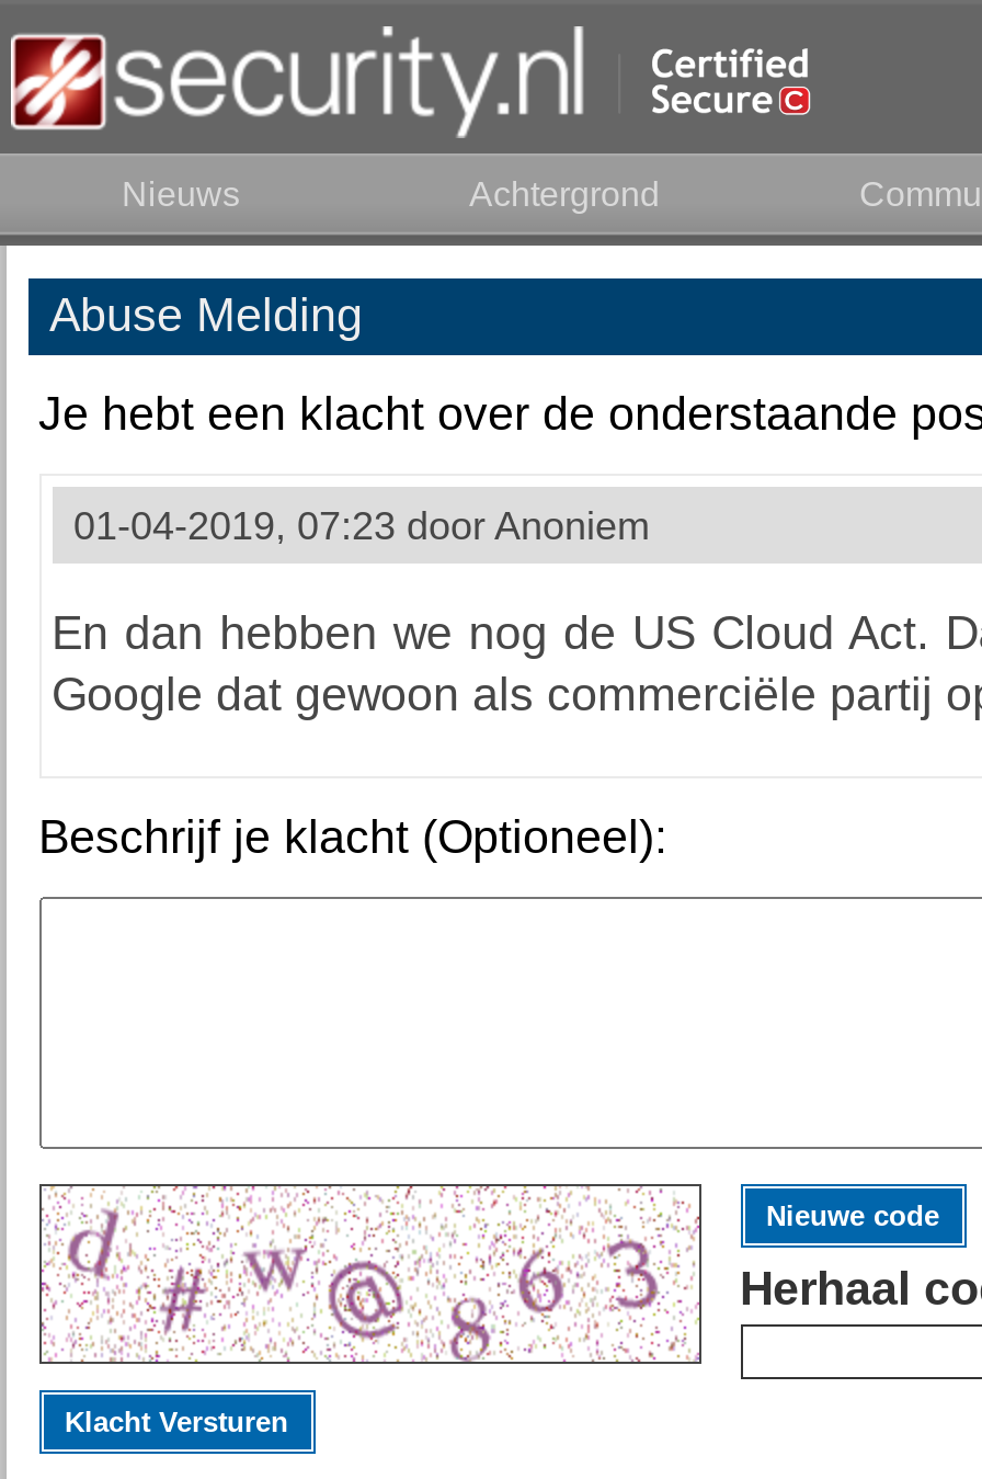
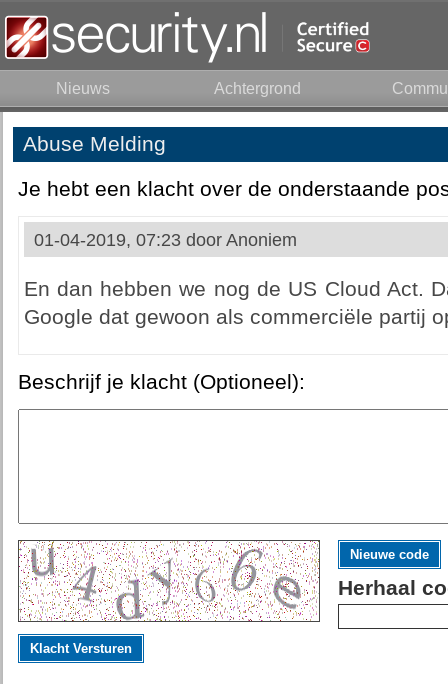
- [image]
+ [image]
